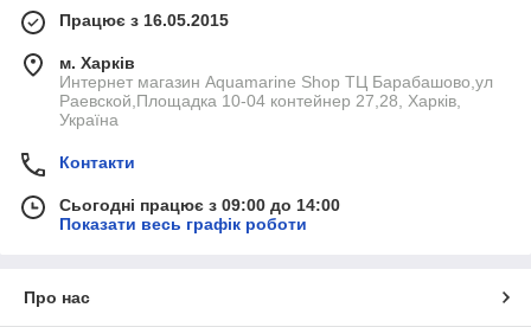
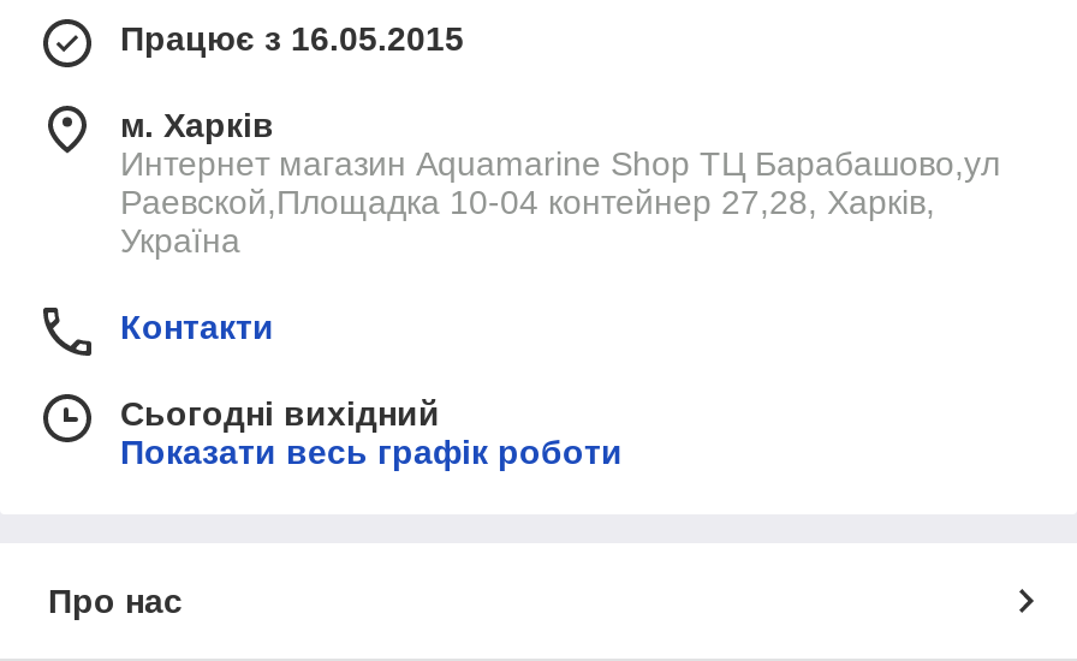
- Сьогодні працює з 09:00 до 14:00
+ Сьогодні вихідний
